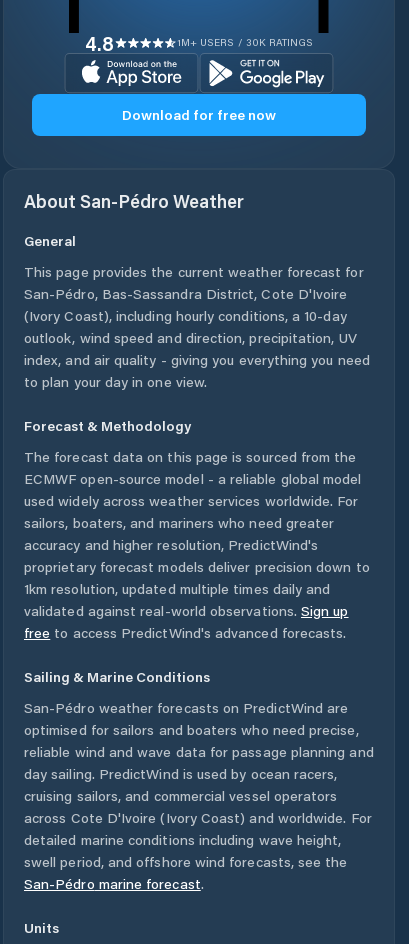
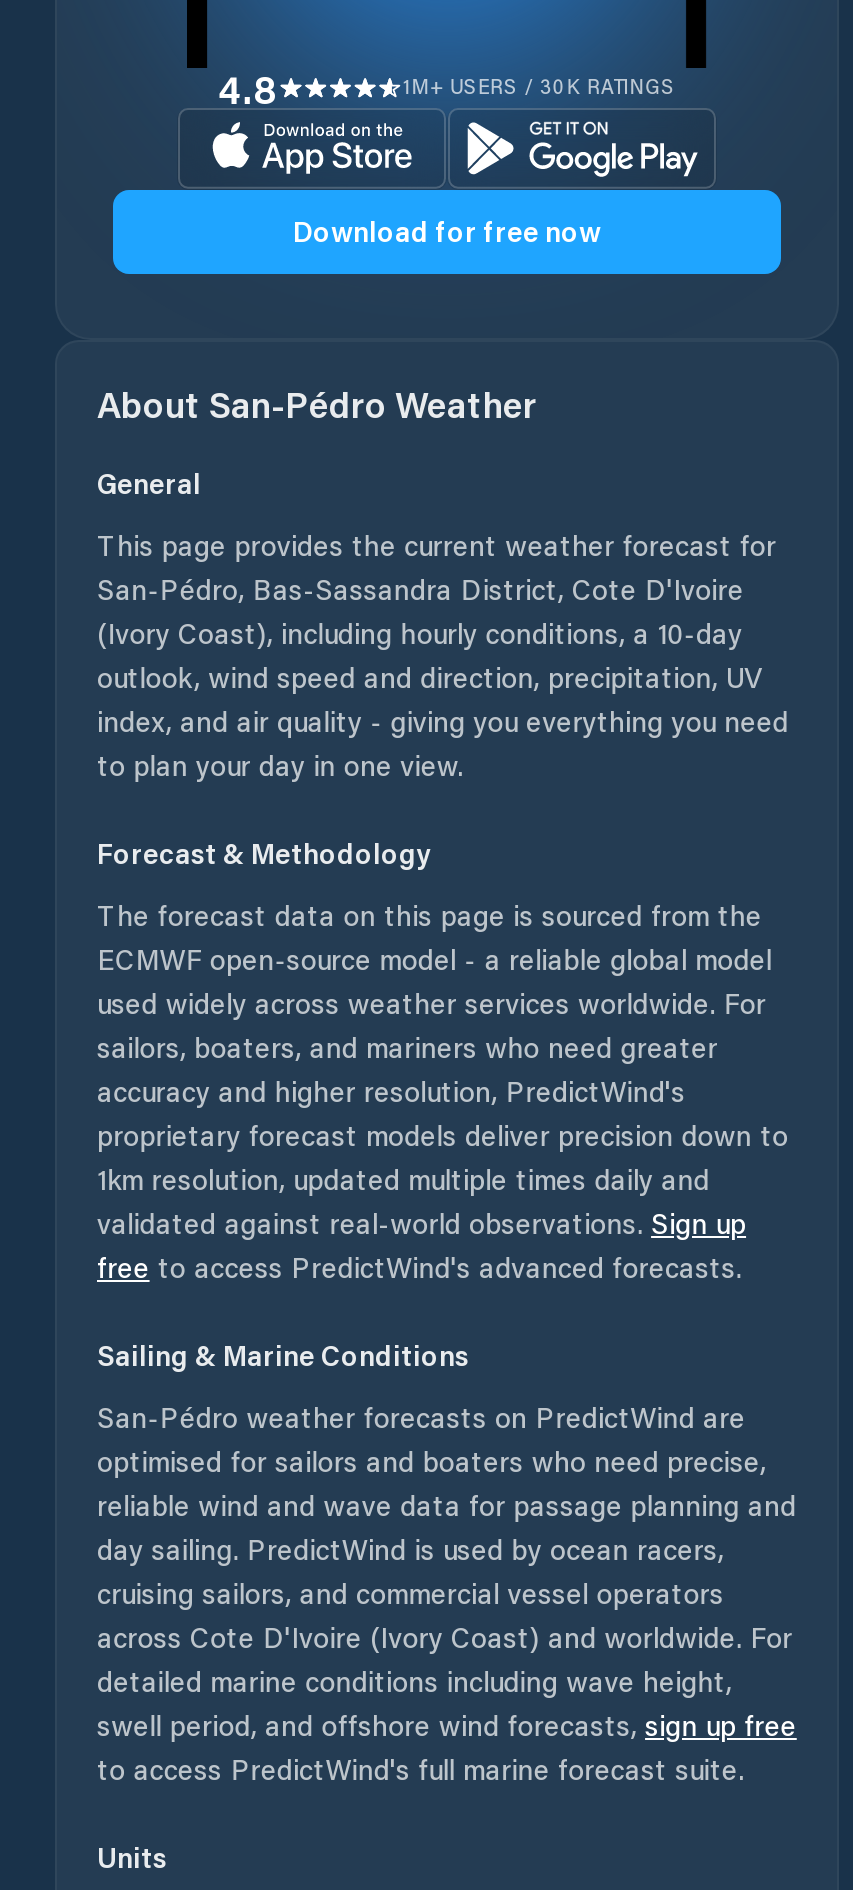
- swell period, and offshore wind forecasts, see the
- San-Pédro marine forecast.
+ swell period, and offshore wind forecasts, sign up free
+ to access PredictWind's full marine forecast suite.
